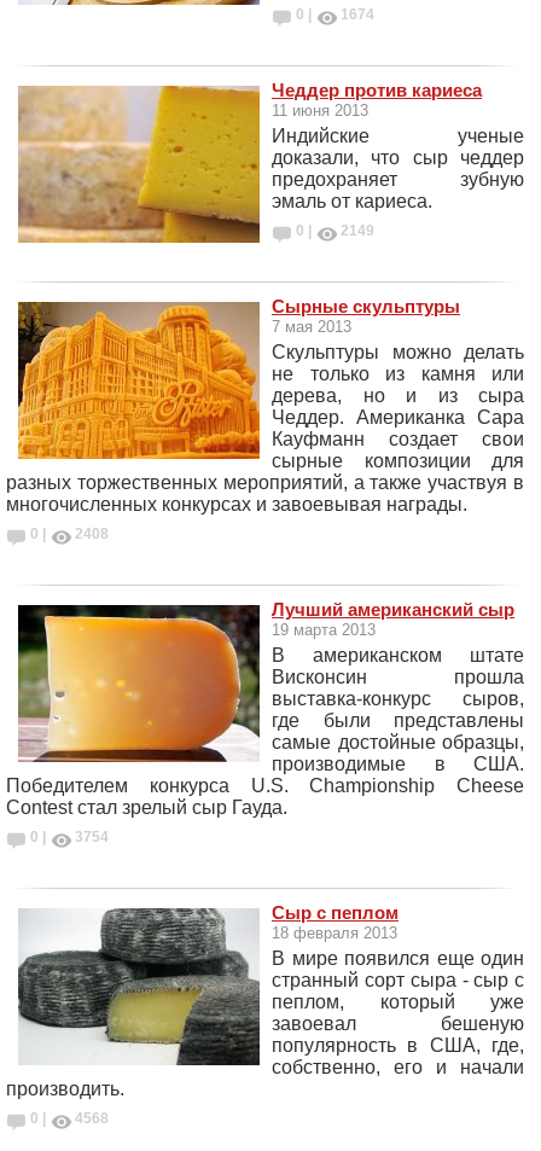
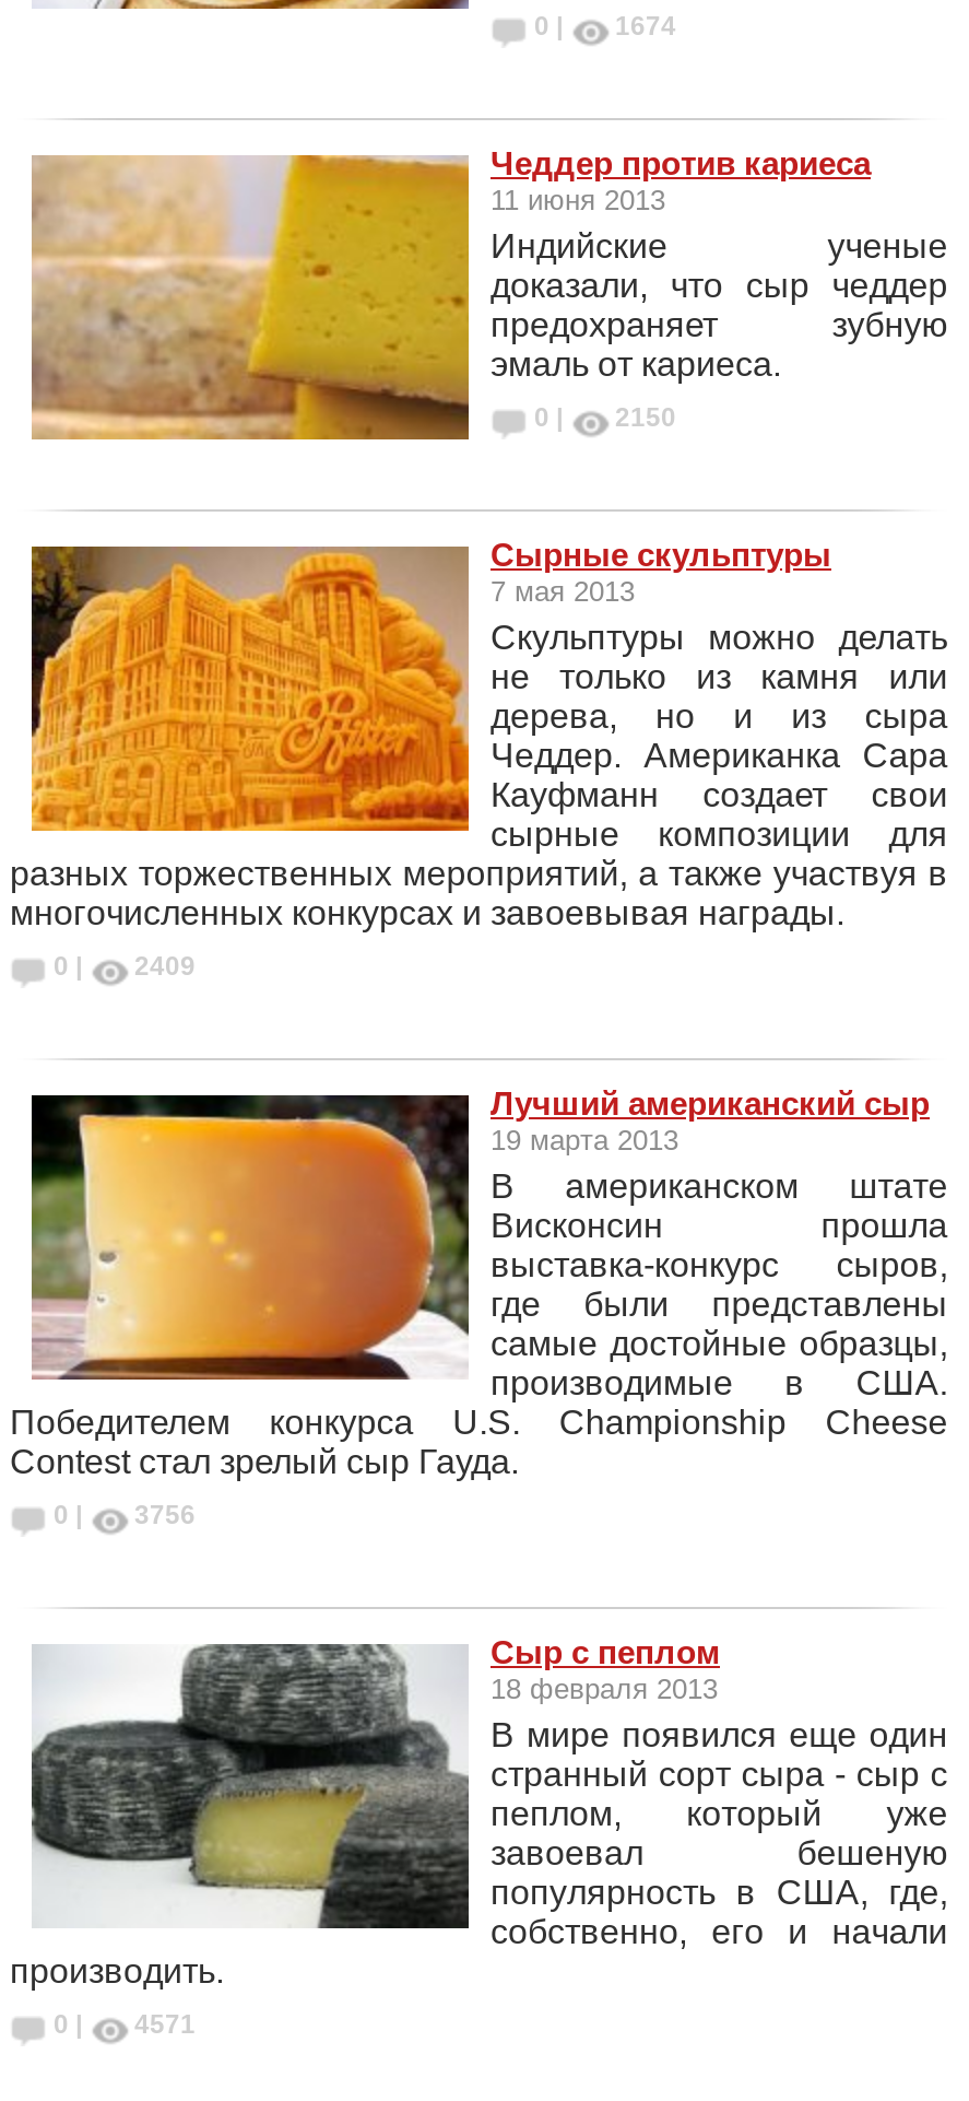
- 2149
+ 2150

- 2408
+ 2409

- 3754
+ 3756

- 4568
+ 4571
